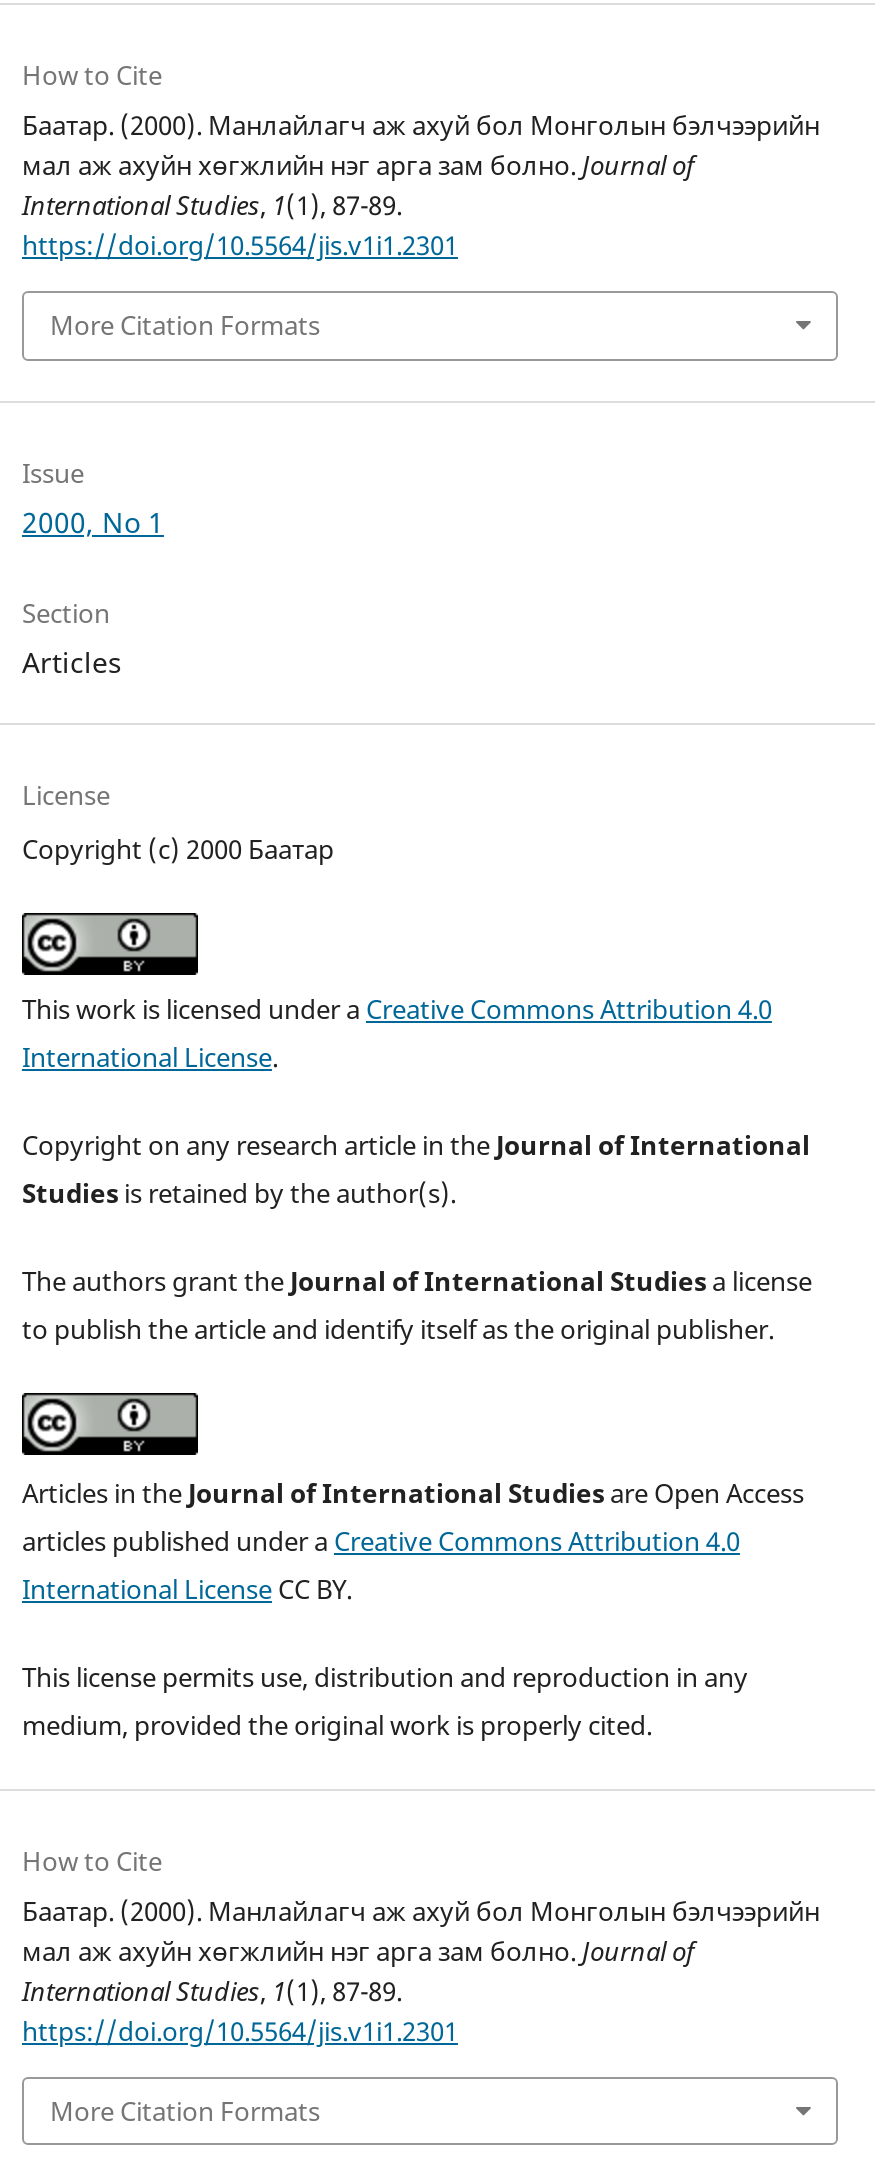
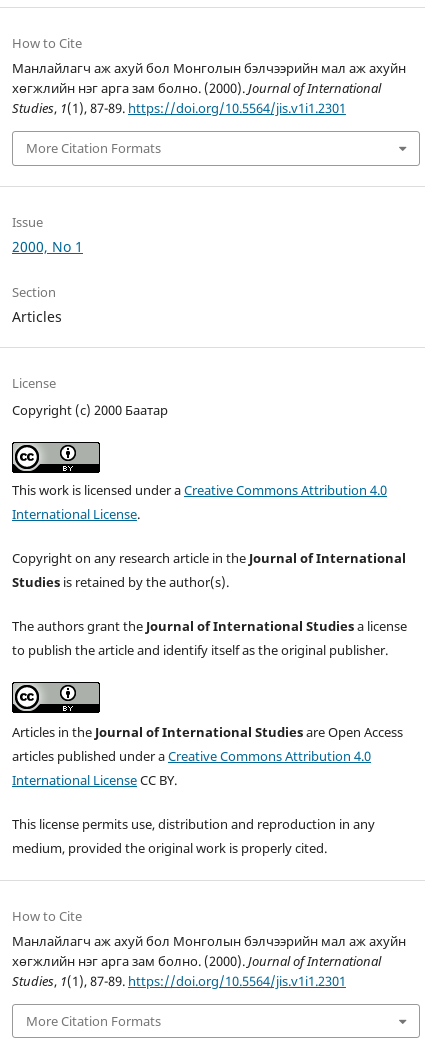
- Баатар. (2000). Манлайлагч аж ахуй бол Монголын бэлчээрийн
- мал аж ахуйн хөгжлийн нэг арга зам болно. Journal of
- International Studies, 1(1), 87-89.
- https://doi.org/10.5564/jis.v1i1.2301
+ Манлайлагч аж ахуй бол Монголын бэлчээрийн мал аж ахуйн
+ хөгжлийн нэг арга зам болно. (2000).Journal of International
+ Studies, 1(1), 87-89. https://doi.org/10.5564/jis.v1i1.2301

- Баатар. (2000). Манлайлагч аж ахуй бол Монголын бэлчээрийн
- мал аж ахуйн хөгжлийн нэг арга зам болно. Journal of
- International Studies, 1(1), 87-89.
- https://doi.org/10.5564/jis.v1i1.2301
+ Манлайлагч аж ахуй бол Монголын бэлчээрийн мал аж ахуйн
+ хөгжлийн нэг арга зам болно. (2000). Journal of International
+ Studies, 1(1), 87-89. https://doi.org/10.5564/jis.v1i1.2301
